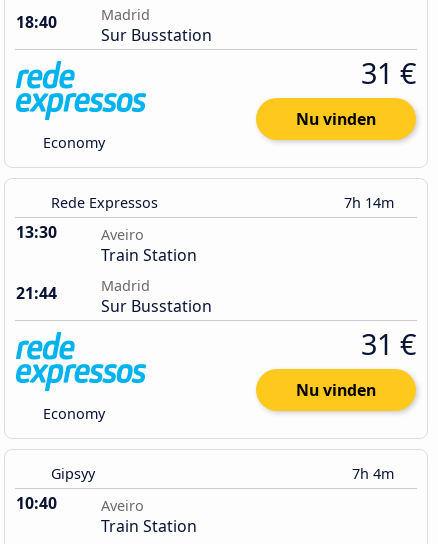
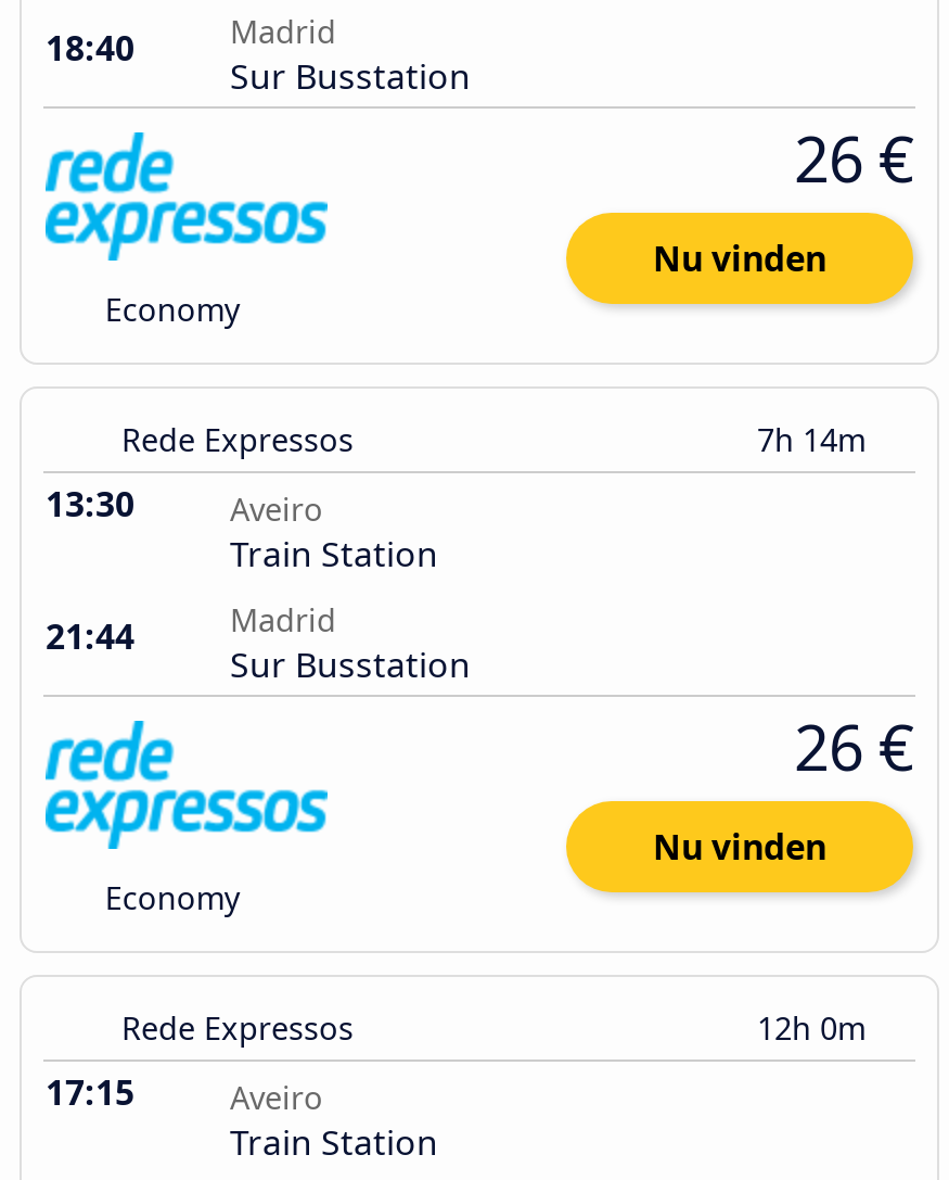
- 31 €
+ 26 €

- 31 €
+ 26 €

- Gipsyy
- 7h 4m
- 10:40
+ Rede Expressos
+ 12h 0m
+ 17:15
